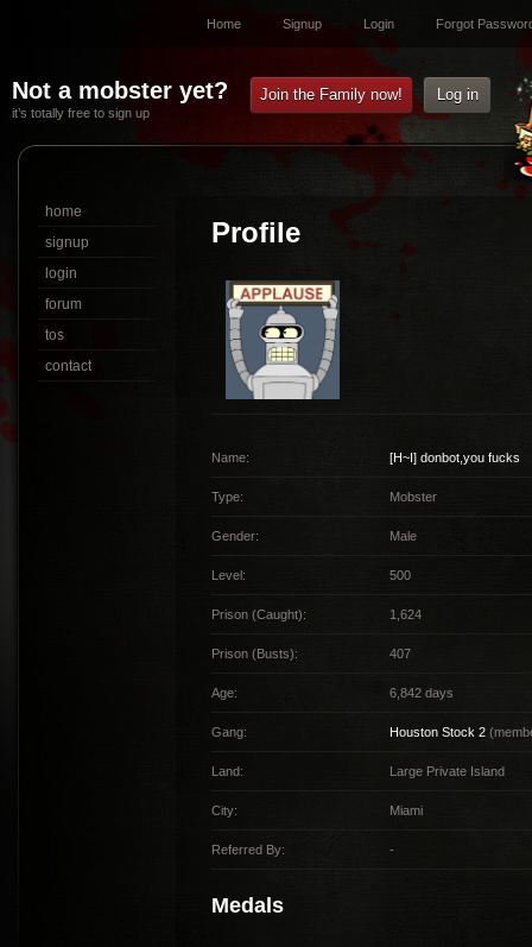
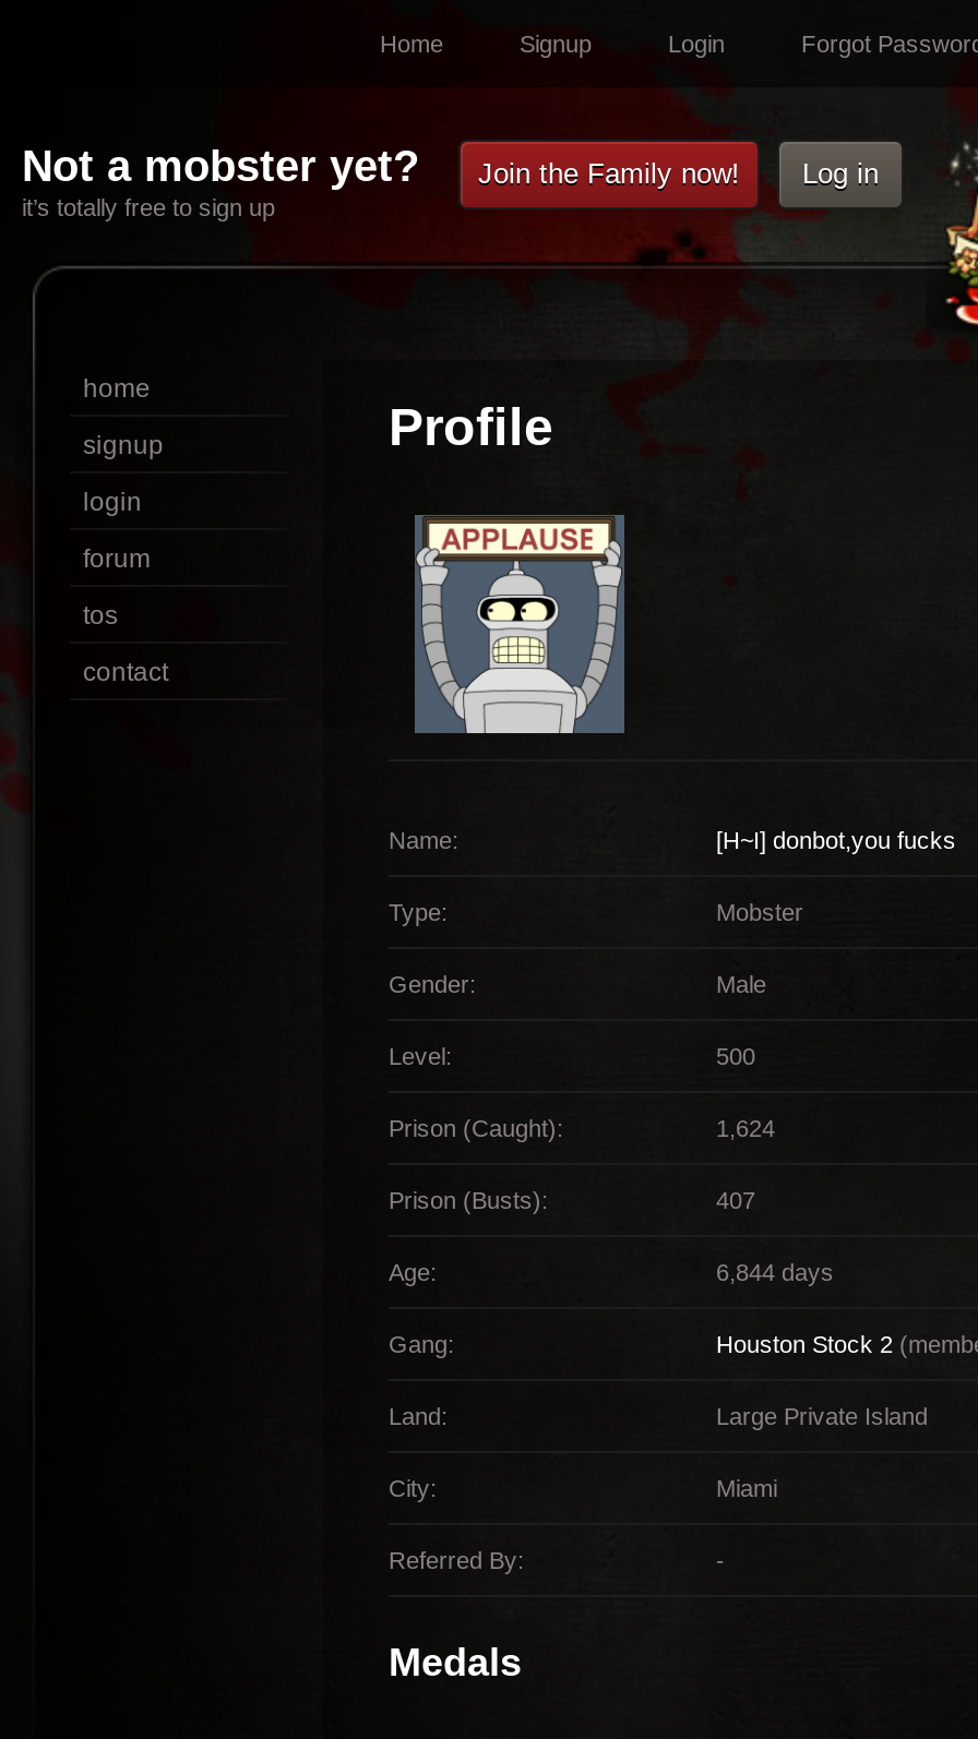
- 6,842 days
+ 6,844 days
